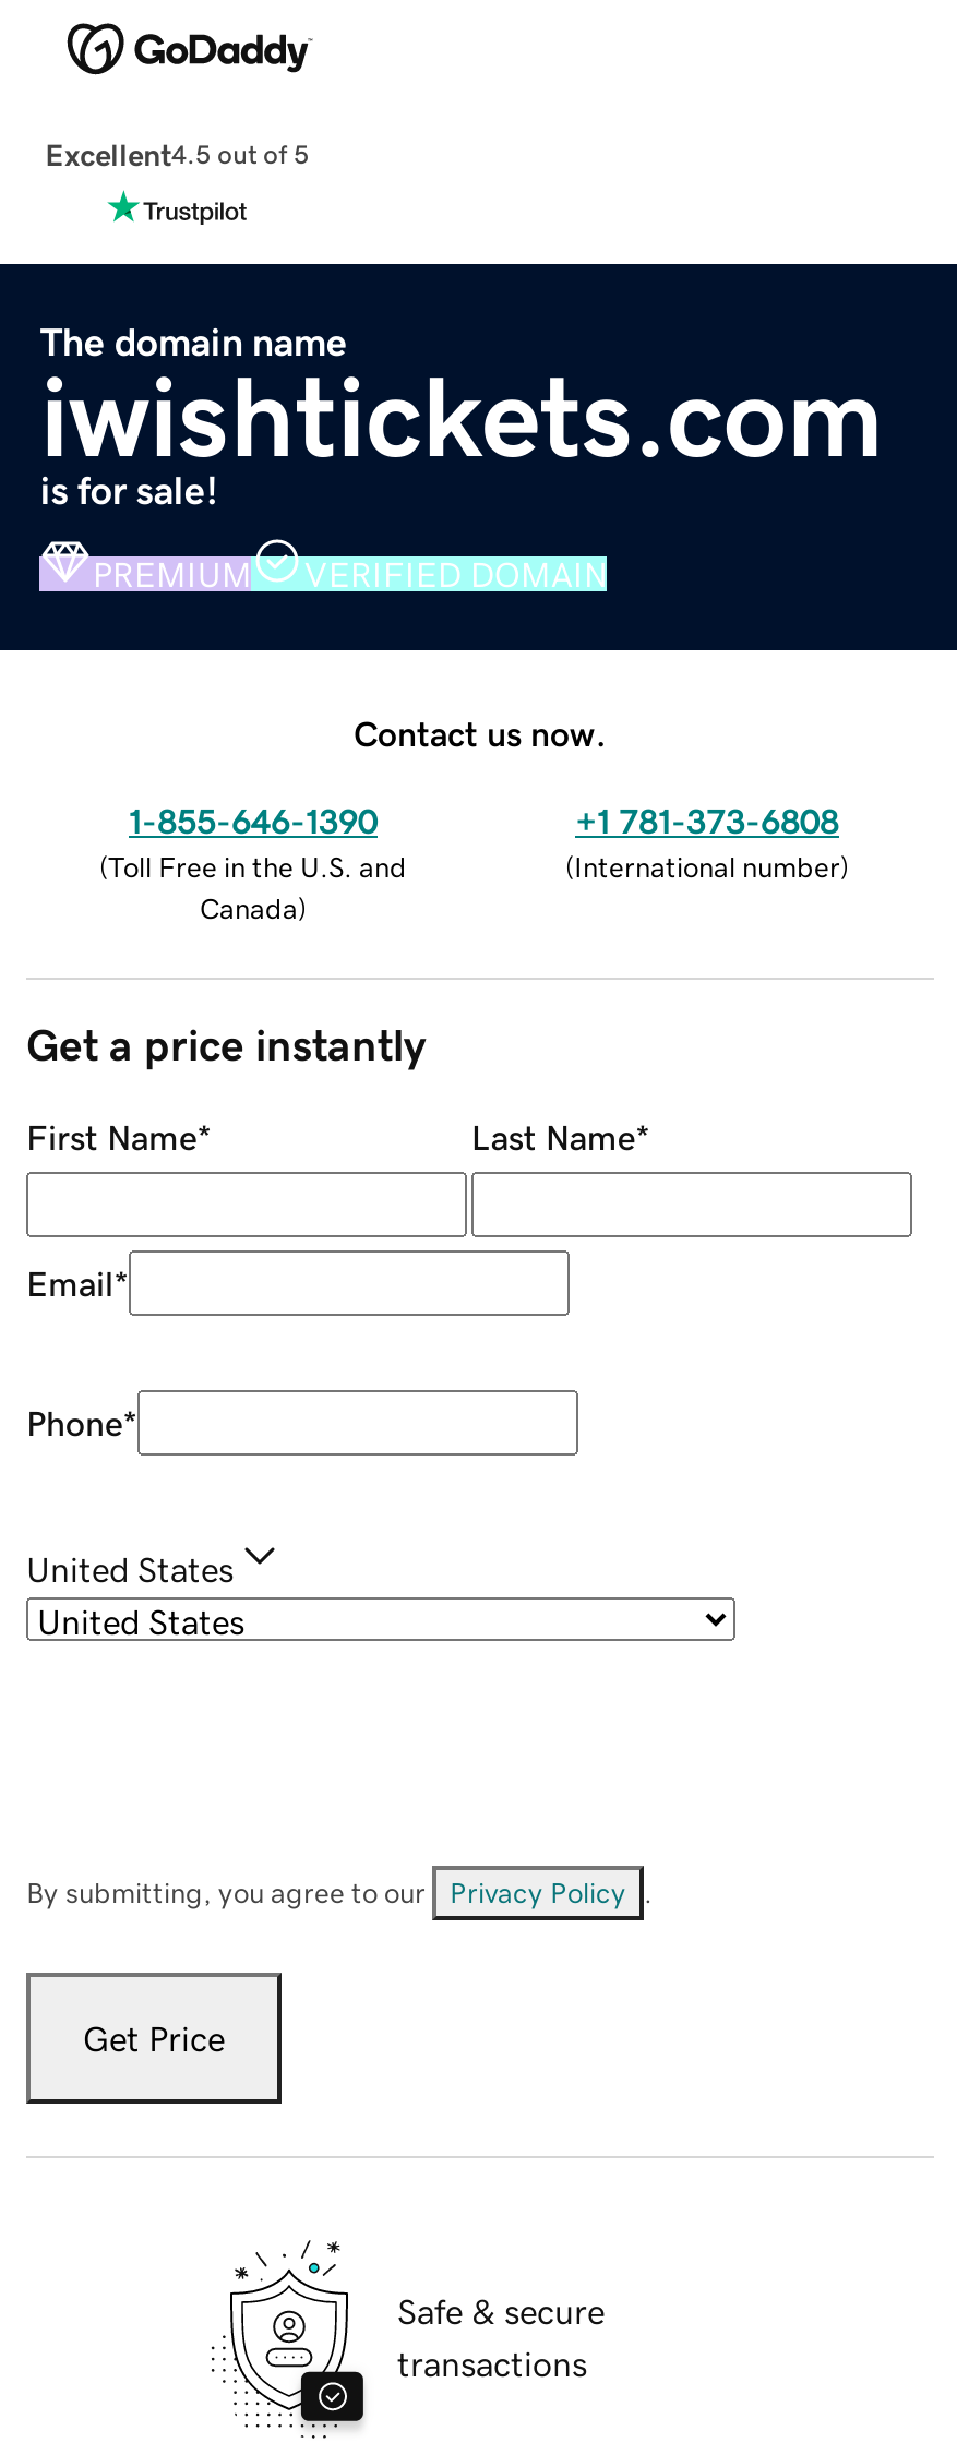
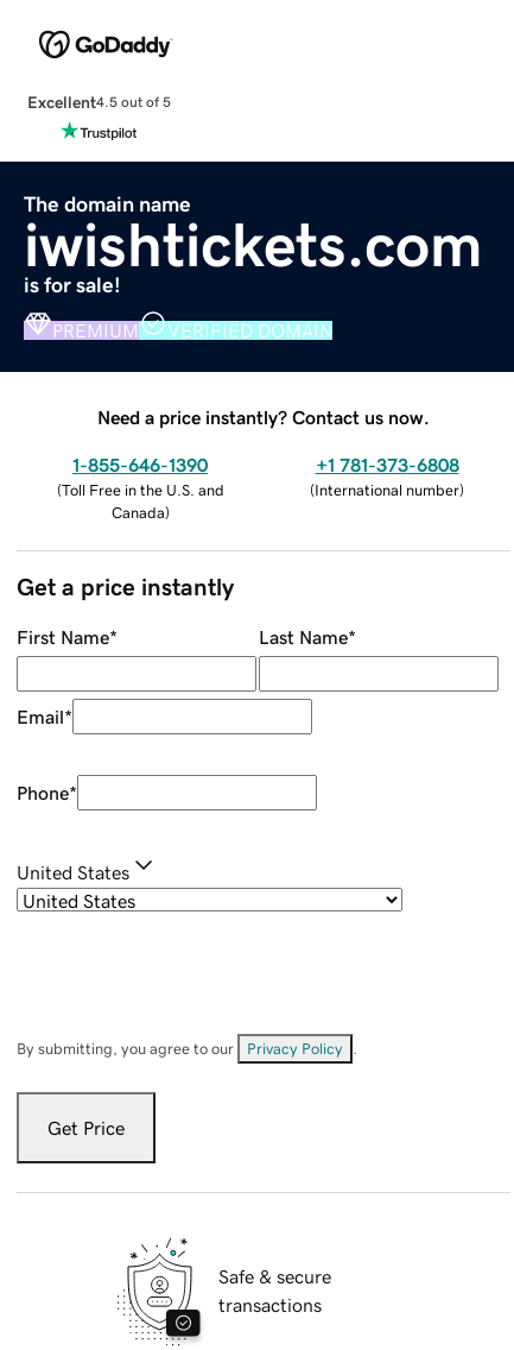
- Contact us now.
+ Need a price instantly? Contact us now.
